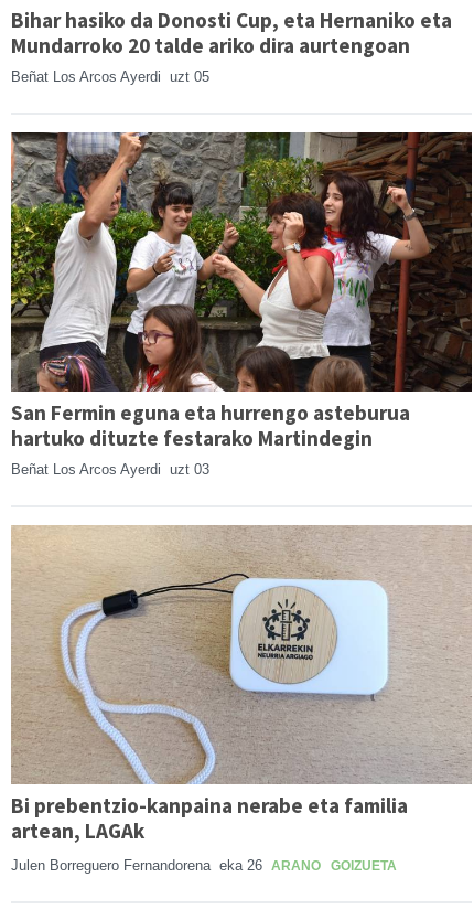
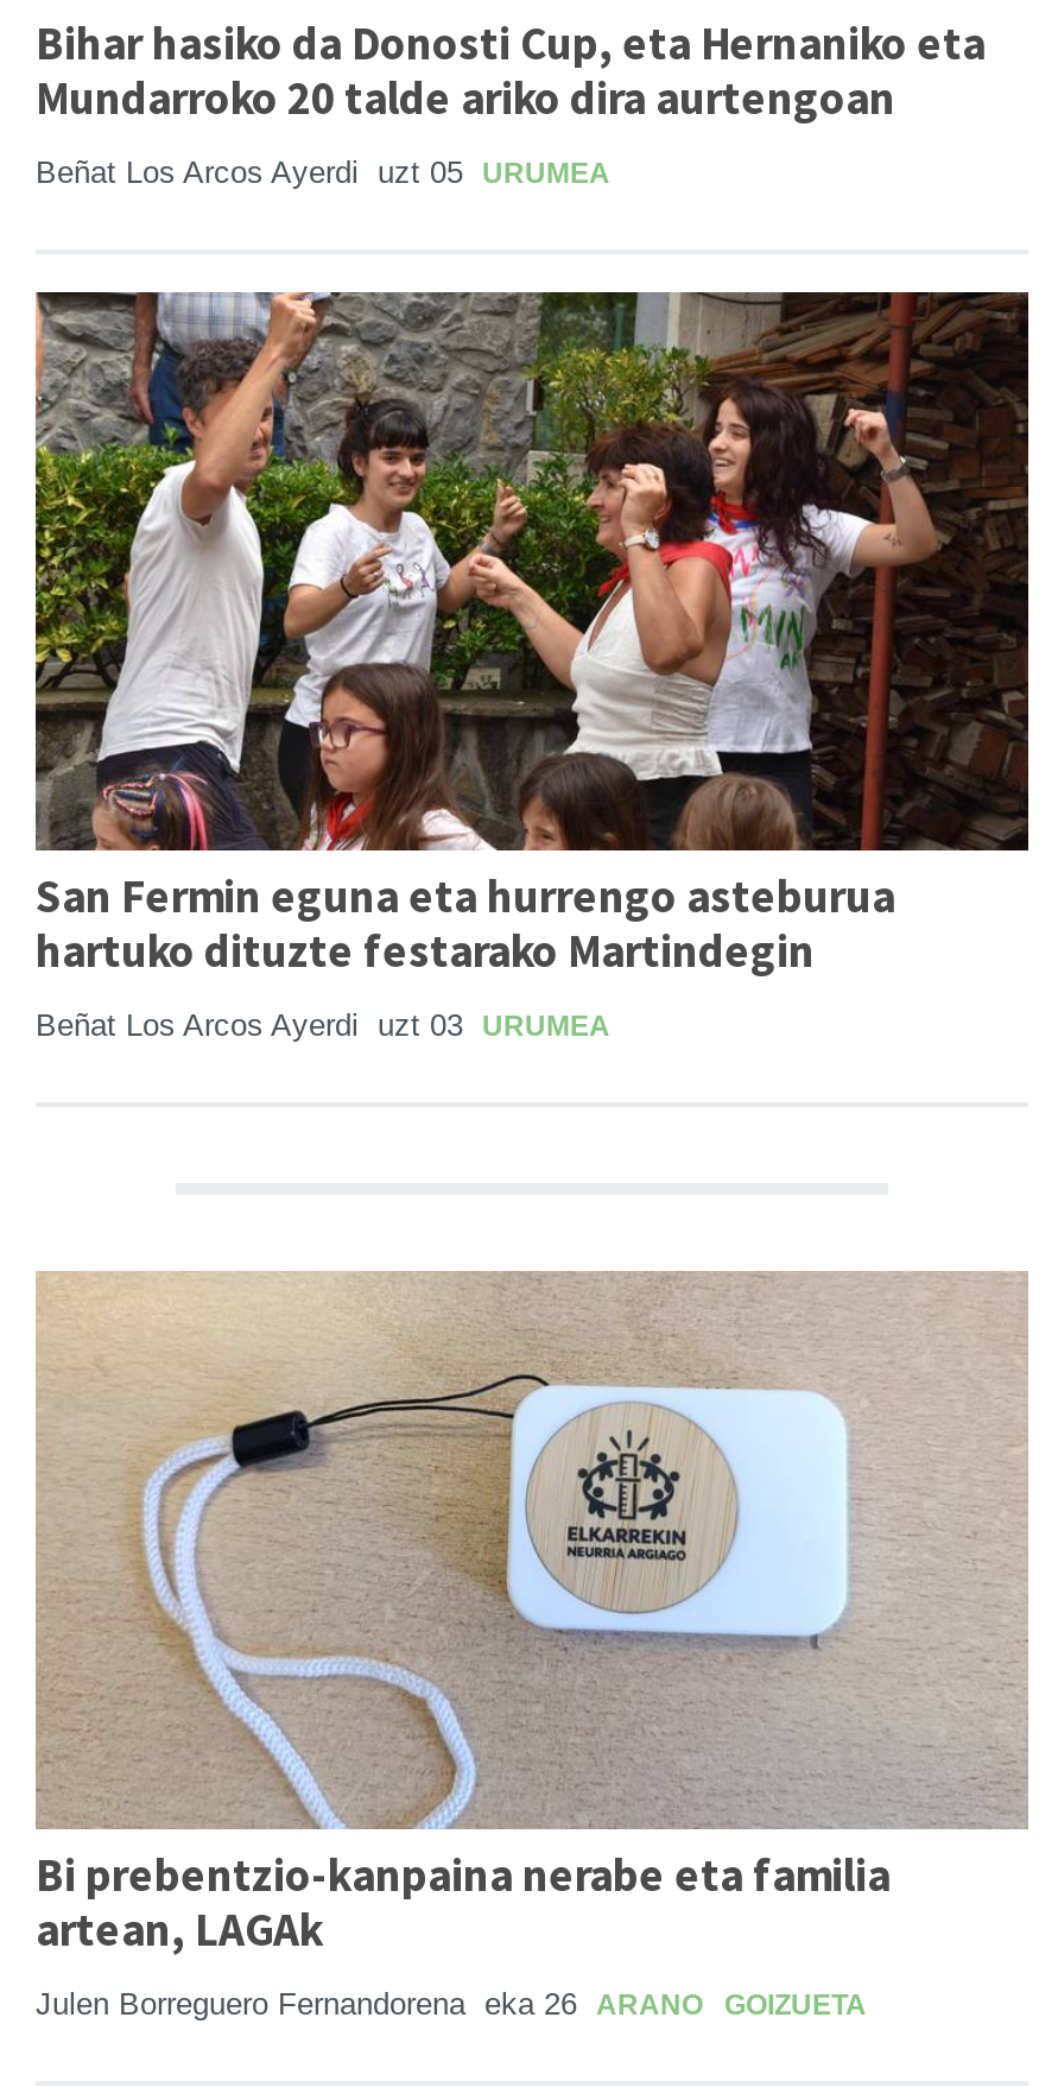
- Beñat Los Arcos Ayerdi uzt 05
+ Beñat Los Arcos Ayerdi uzt 05 URUMEA

- Beñat Los Arcos Ayerdi uzt 03
+ Beñat Los Arcos Ayerdi uzt 03 URUMEA
